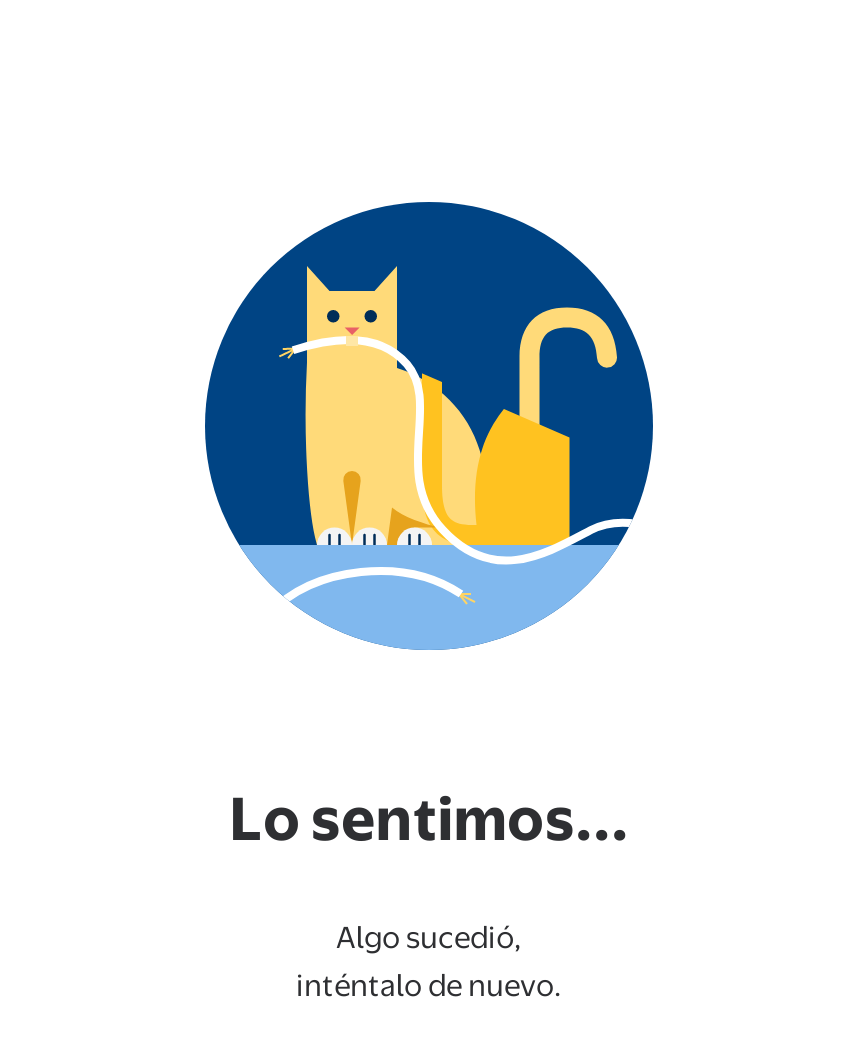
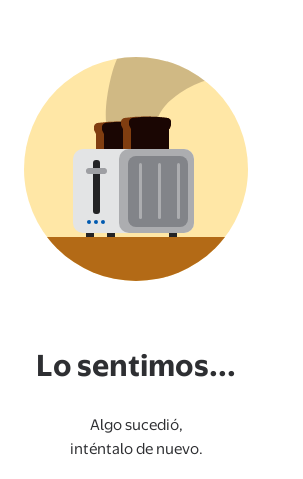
- [image]
+ [image]
